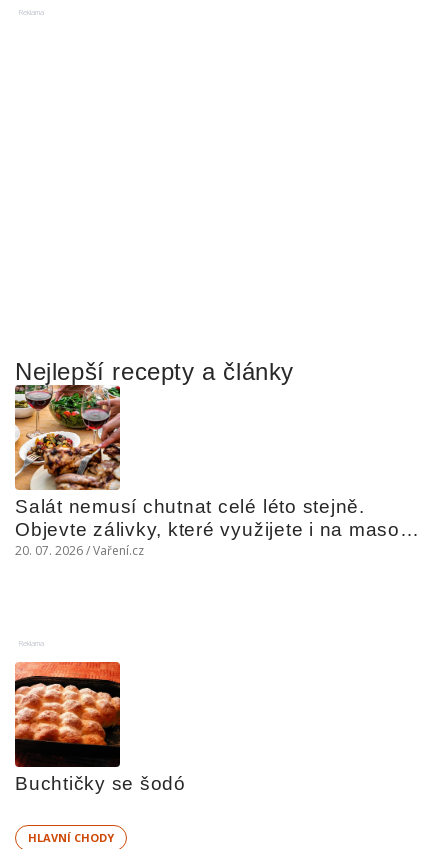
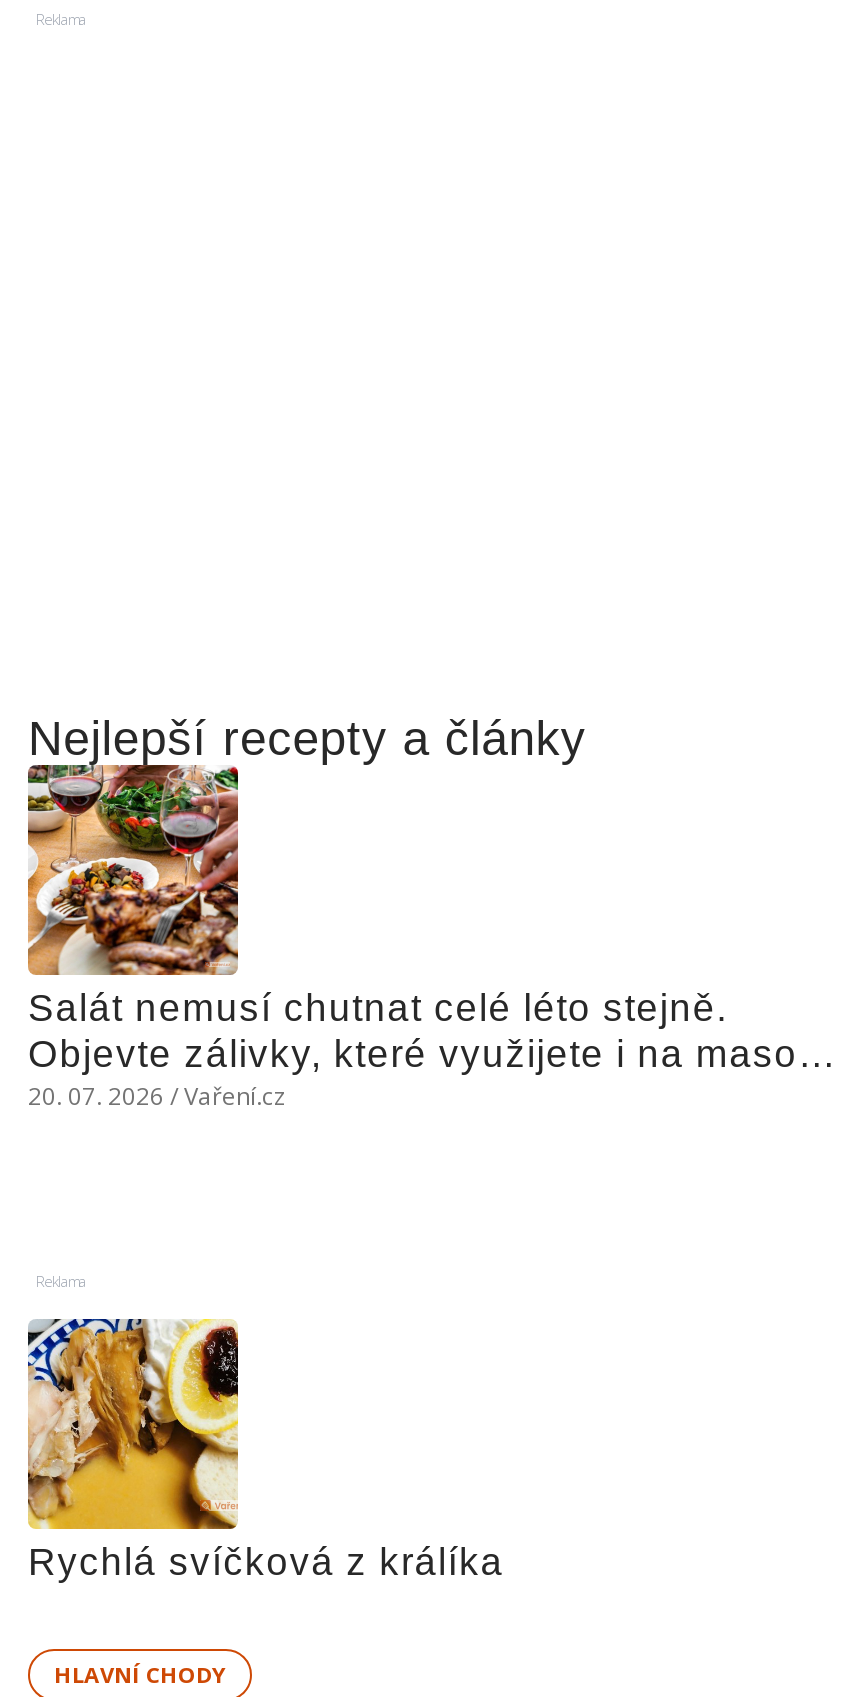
- [image]
- Buchtičky se šodó
+ [image]
+ Rychlá svíčková z králíka
